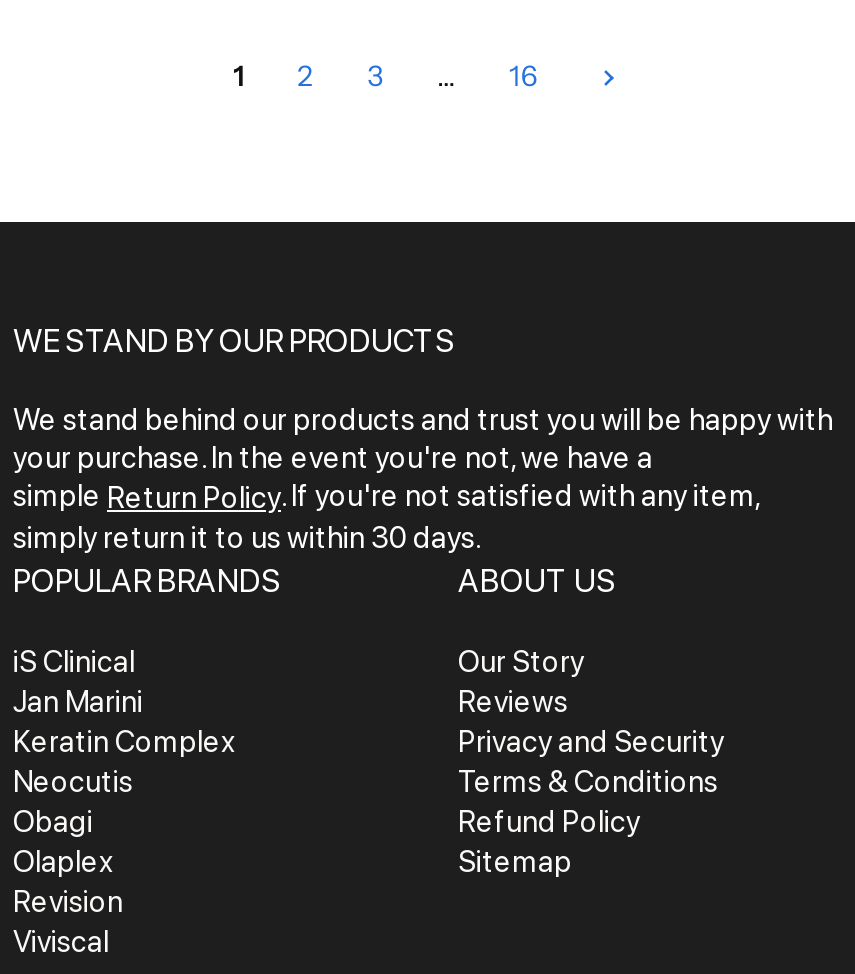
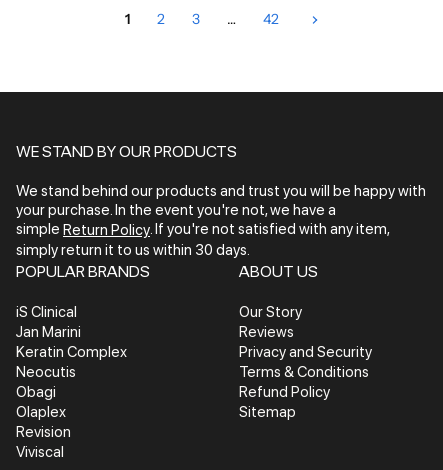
- 16
+ 42
